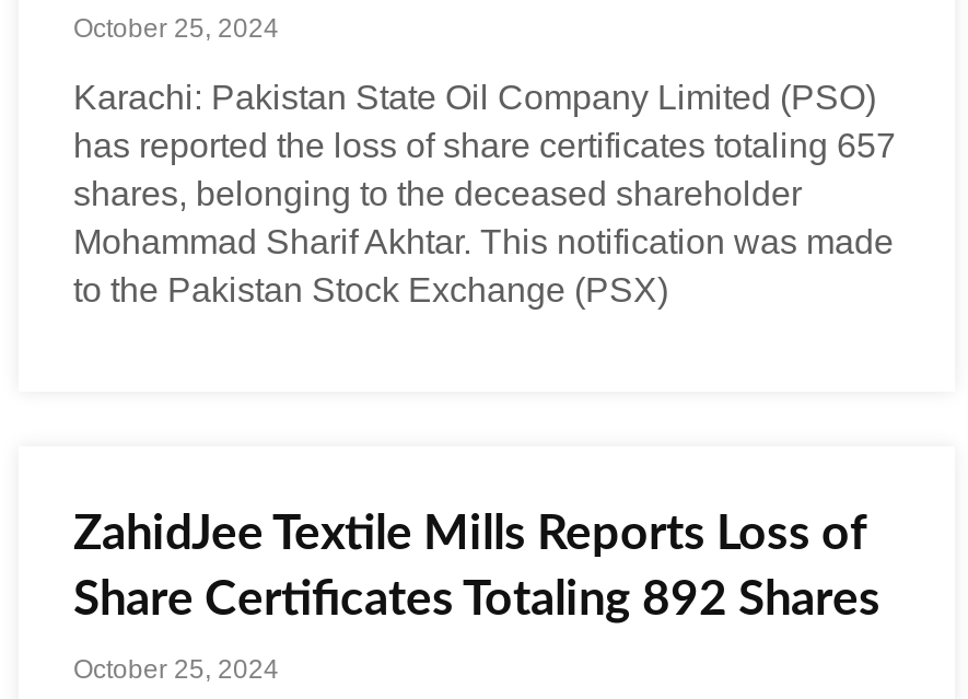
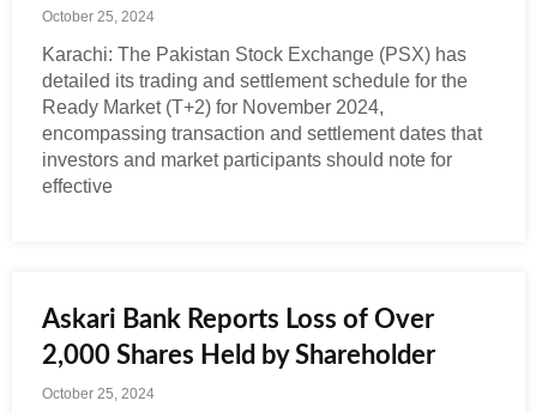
- Karachi: Pakistan State Oil Company Limited (PSO)
- has reported the loss of share certificates totaling 657
- shares, belonging to the deceased shareholder
- Mohammad Sharif Akhtar. This notification was made
- to the Pakistan Stock Exchange (PSX)
+ Karachi: The Pakistan Stock Exchange (PSX) has
+ detailed its trading and settlement schedule for the
+ Ready Market (T+2) for November 2024,
+ encompassing transaction and settlement dates that
+ investors and market participants should note for
+ effective

- ZahidJee Textile Mills Reports Loss of
- Share Certificates Totaling 892 Shares
+ Askari Bank Reports Loss of Over
+ 2,000 Shares Held by Shareholder
